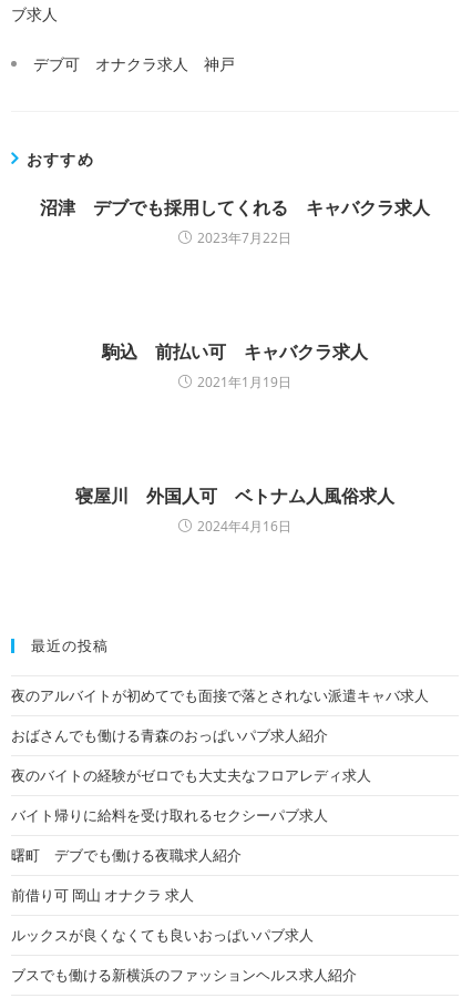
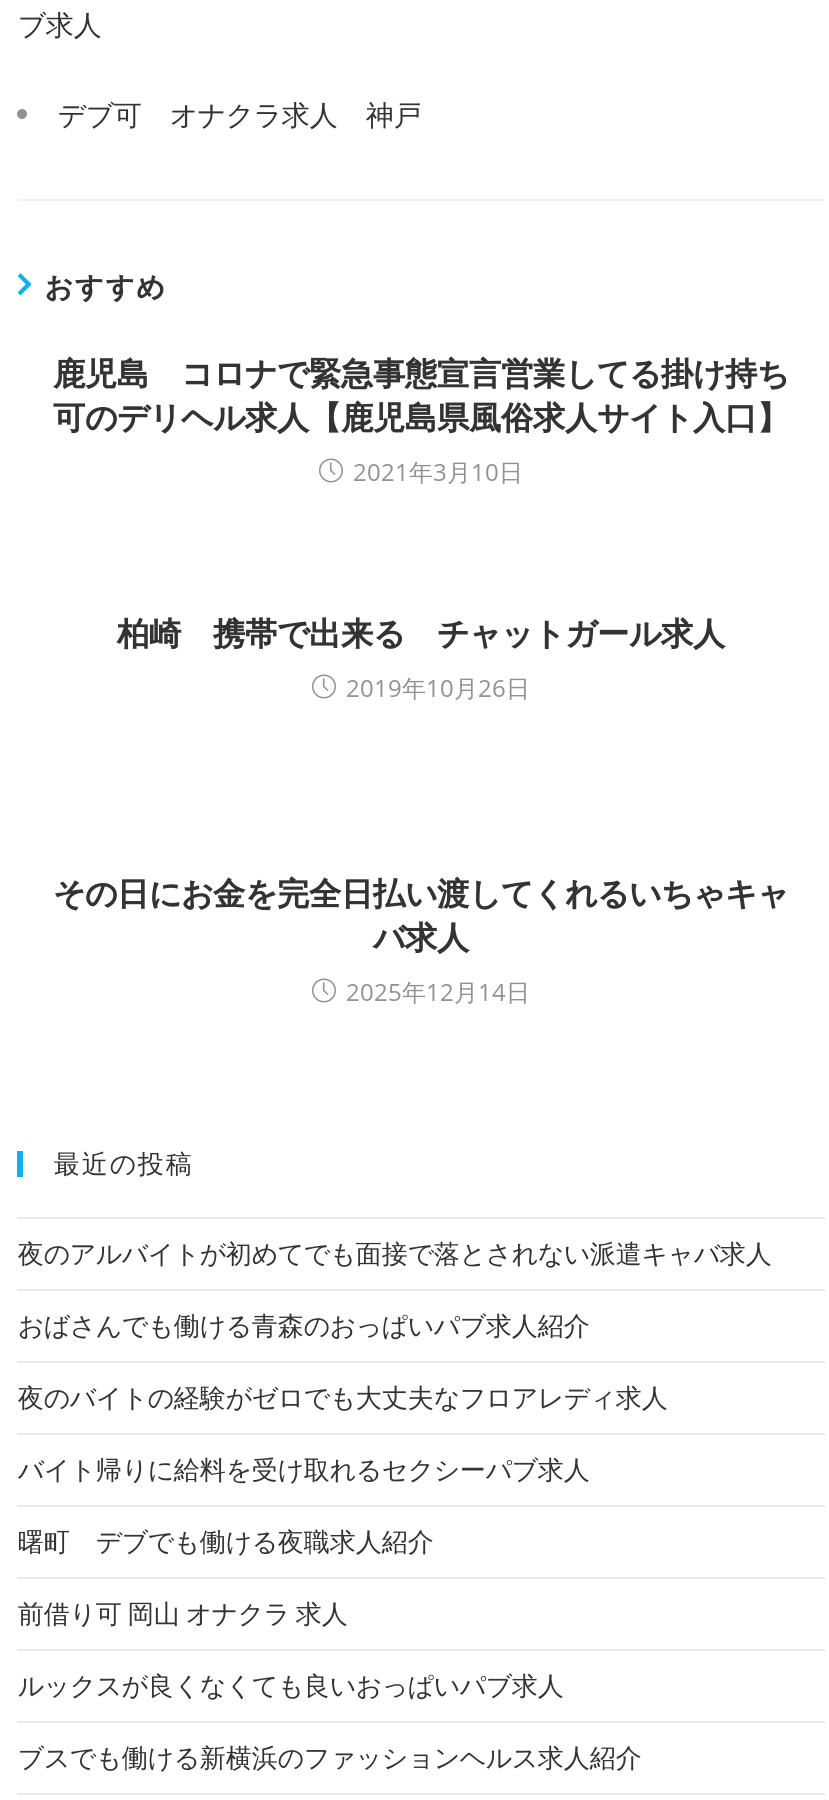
- 沼津 デブでも採用してくれる キャバクラ求人
- 2023年7月22日
+ 鹿児島 コロナで緊急事態宣言営業してる掛け持ち
+ 可のデリヘル求人【鹿児島県風俗求人サイト入口】
+ 2021年3月10日

- 駒込 前払い可 キャバクラ求人
- 2021年1月19日
+ 柏崎 携帯で出来る チャットガール求人
+ 2019年10月26日

- 寝屋川 外国人可 ベトナム人風俗求人
- 2024年4月16日
+ その日にお金を完全日払い渡してくれるいちゃキャ
+ バ求人
+ 2025年12月14日
